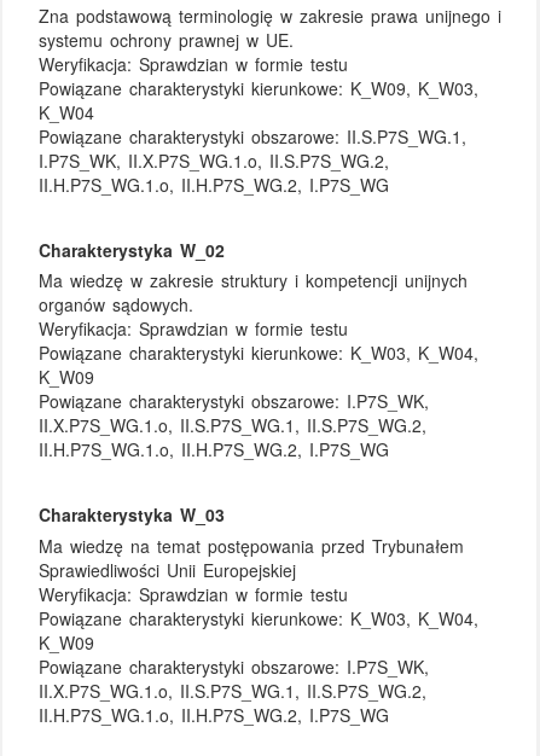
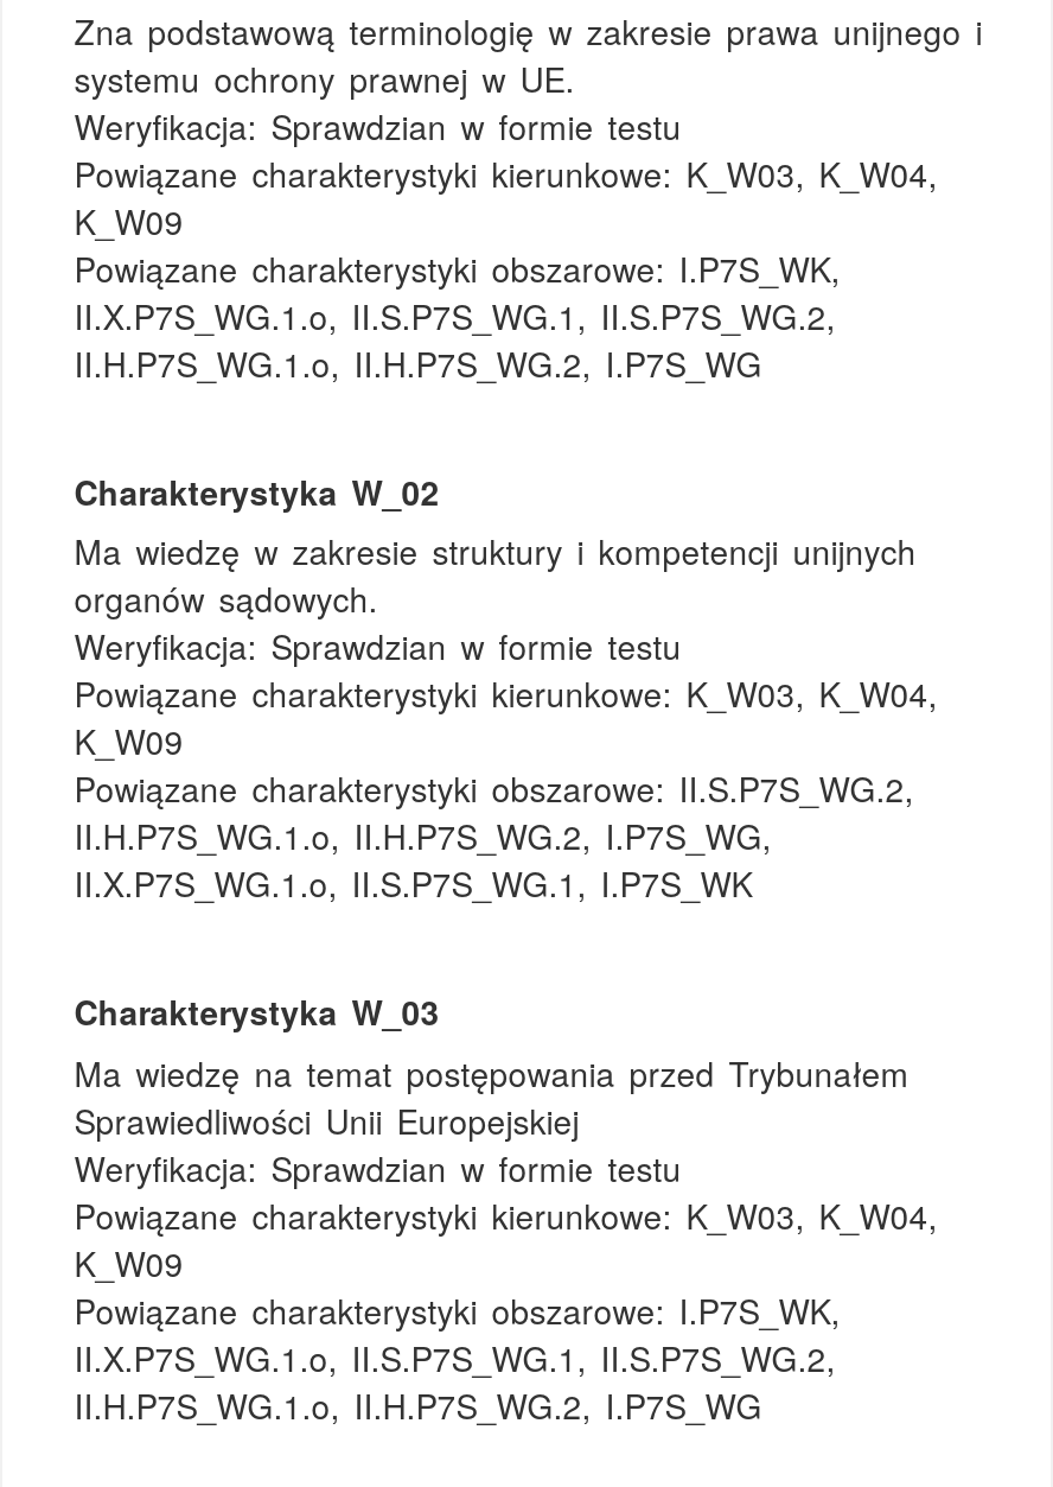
- Powiązane charakterystyki kierunkowe: K_W09, K_W03,
- K_W04
- Powiązane charakterystyki obszarowe: II.S.P7S_WG.1,
- I.P7S_WK, II.X.P7S_WG.1.o, II.S.P7S_WG.2,
+ Powiązane charakterystyki kierunkowe: K_W03, K_W04,
+ K_W09
+ Powiązane charakterystyki obszarowe: I.P7S_WK,
+ II.X.P7S_WG.1.o, II.S.P7S_WG.1, II.S.P7S_WG.2,

- Powiązane charakterystyki obszarowe: I.P7S_WK,
- II.X.P7S_WG.1.o, II.S.P7S_WG.1, II.S.P7S_WG.2,
- II.H.P7S_WG.1.o, II.H.P7S_WG.2, I.P7S_WG
+ Powiązane charakterystyki obszarowe: II.S.P7S_WG.2,
+ II.H.P7S_WG.1.o, II.H.P7S_WG.2, I.P7S_WG,
+ II.X.P7S_WG.1.o, II.S.P7S_WG.1, I.P7S_WK
